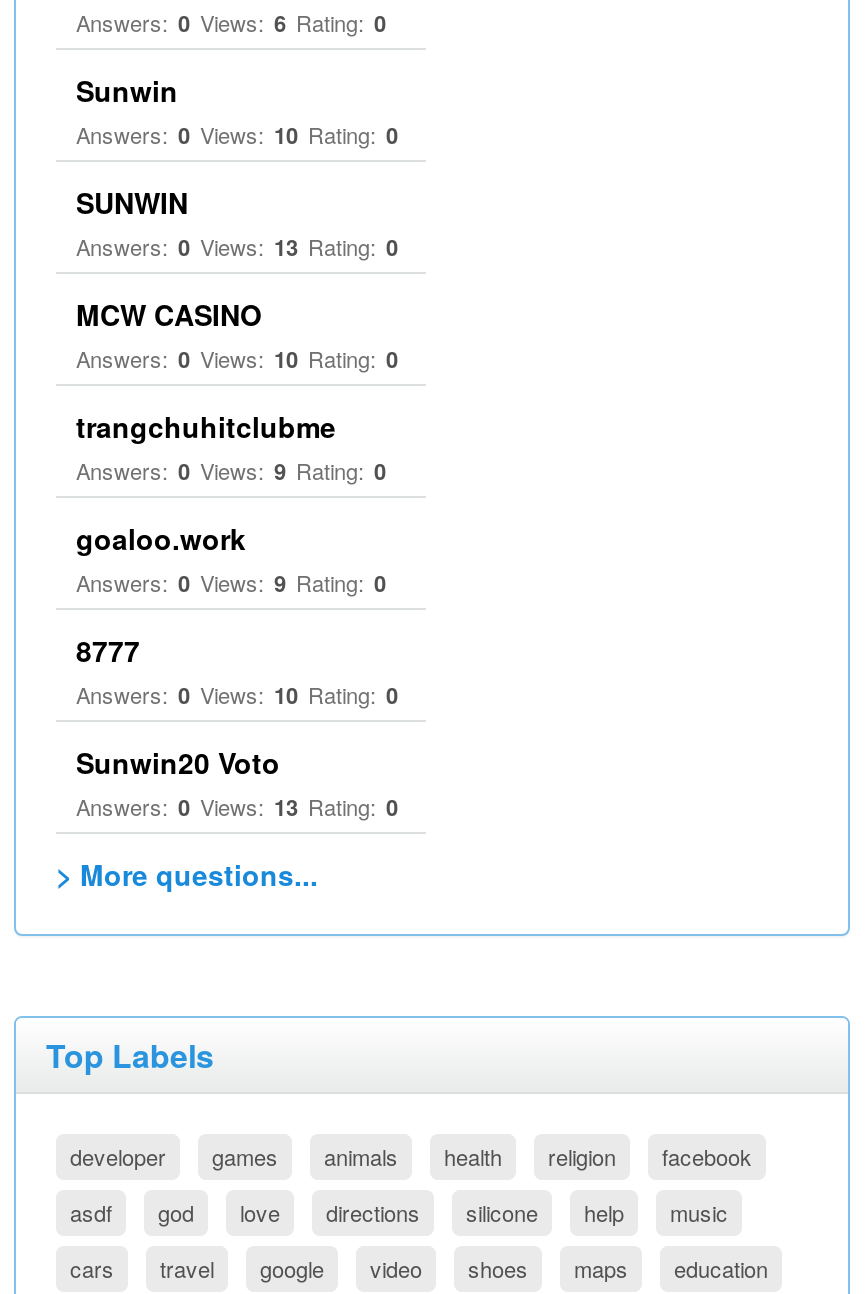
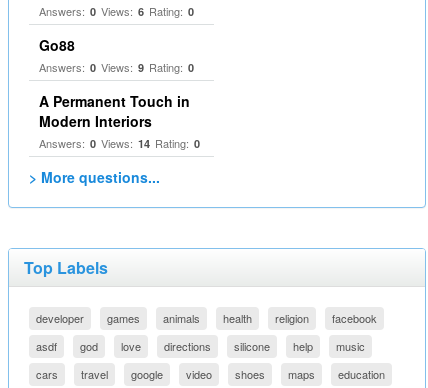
- Sunwin
- Answers: 0 Views: 10 Rating: 0
- SUNWIN
- Answers: 0 Views: 13 Rating: 0
- MCW CASINO
- Answers: 0 Views: 10 Rating: 0
- trangchuhitclubme
+ Go88

- goaloo.work
- Answers: 0 Views: 9 Rating: 0
- 8777
- Answers: 0 Views: 10 Rating: 0
- Sunwin20 Voto
- Answers: 0 Views: 13 Rating: 0
+ A Permanent Touch in
+ Modern Interiors
+ Answers: 0 Views: 14 Rating: 0
